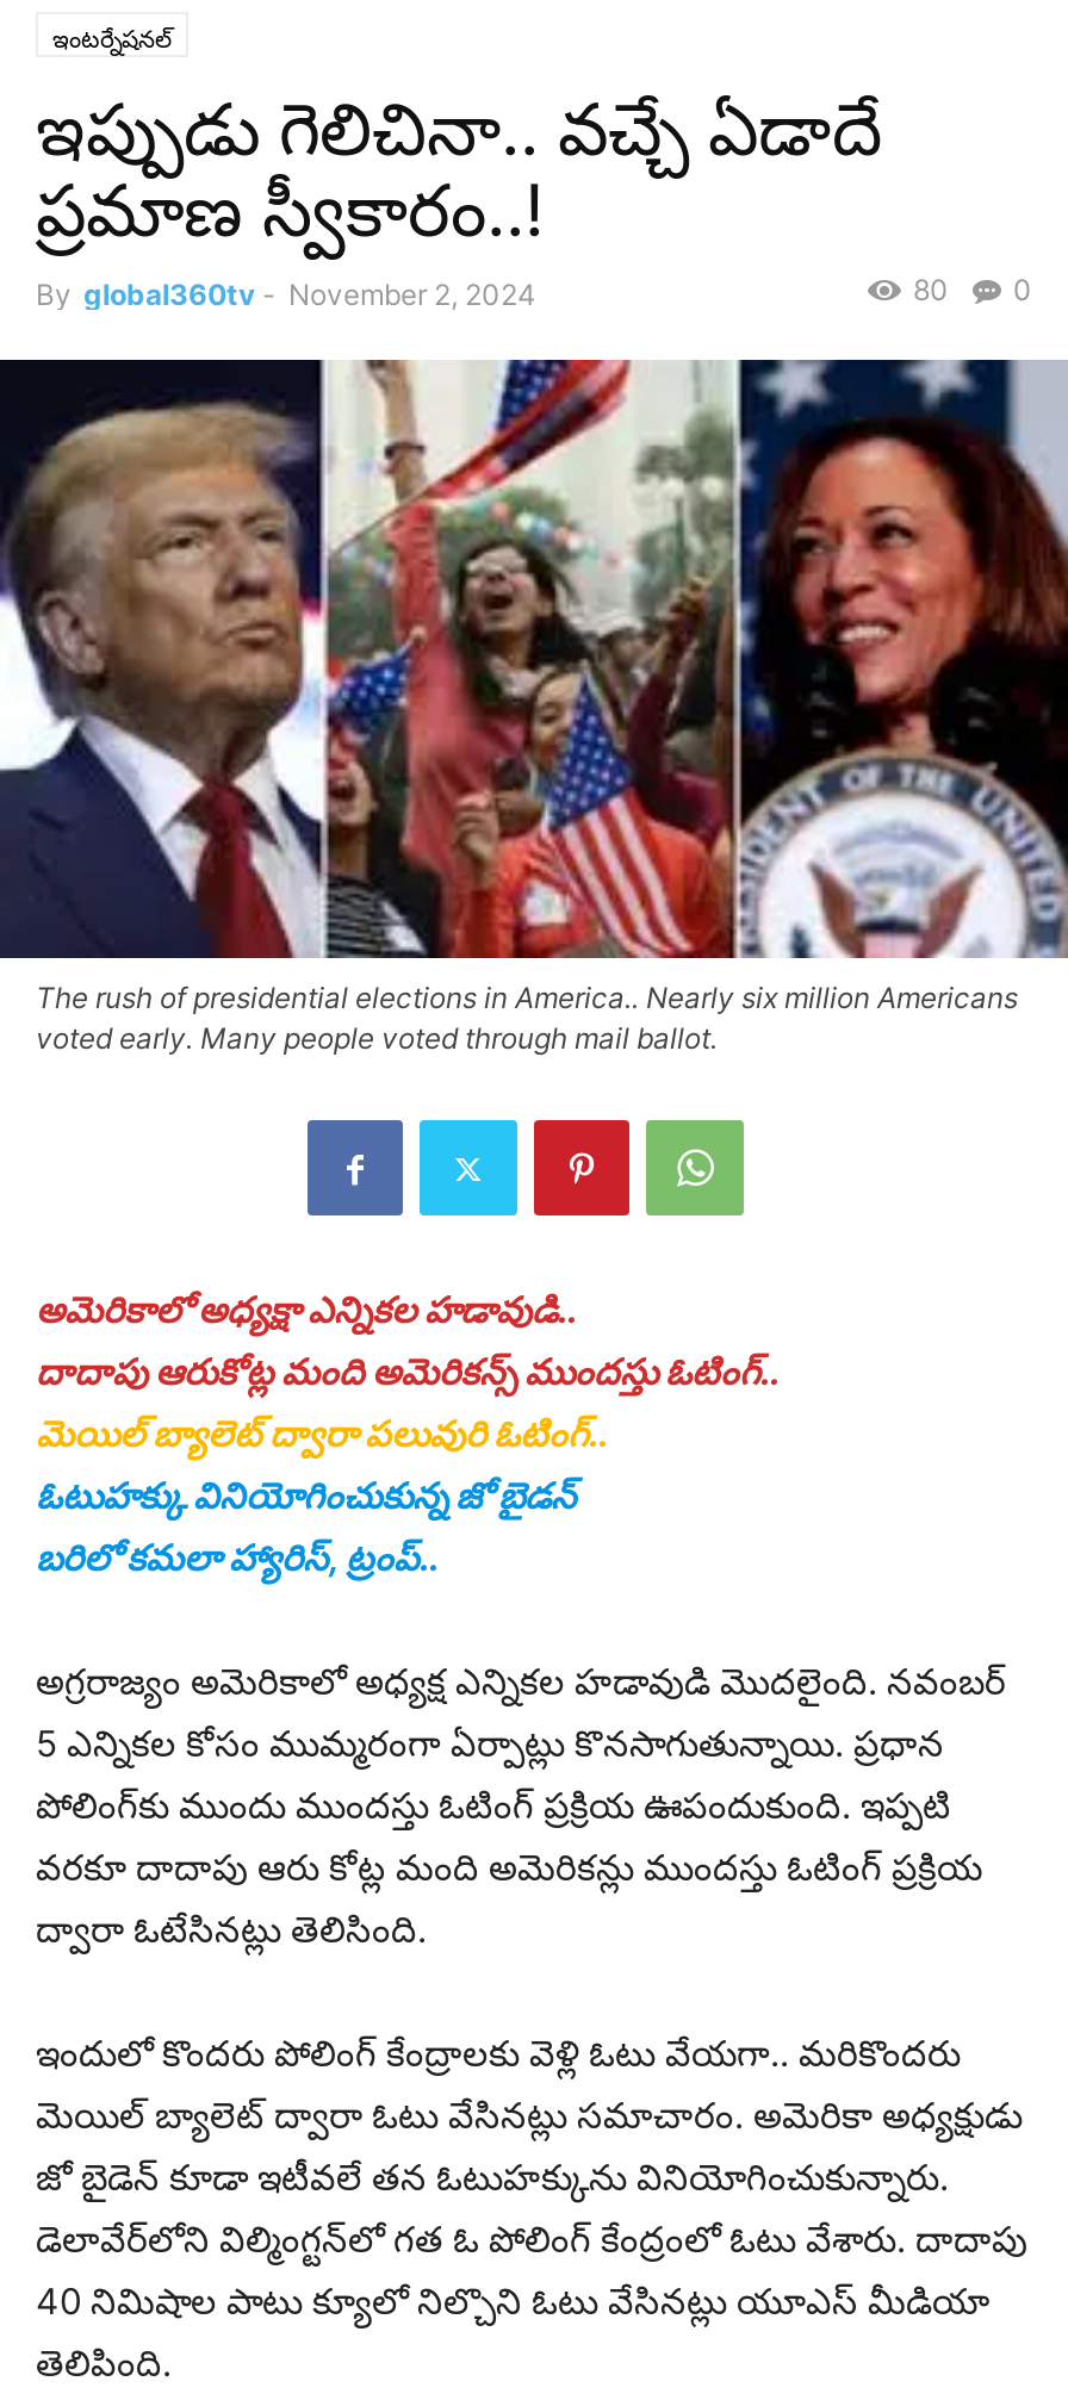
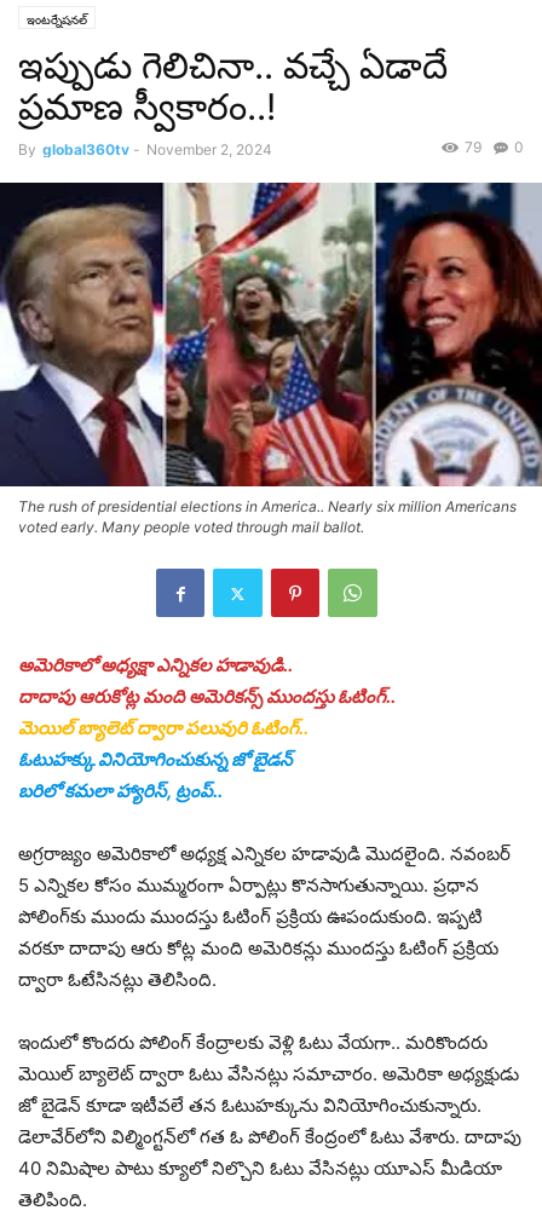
- 80 0
+ 79 0
